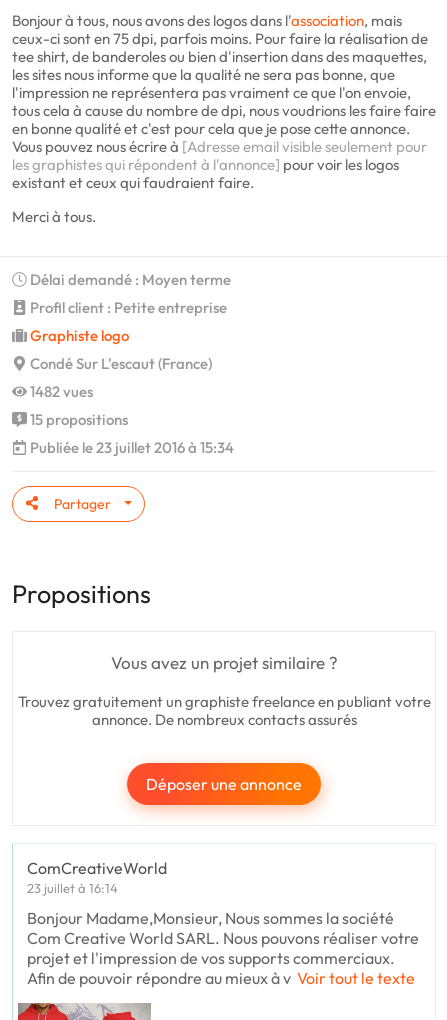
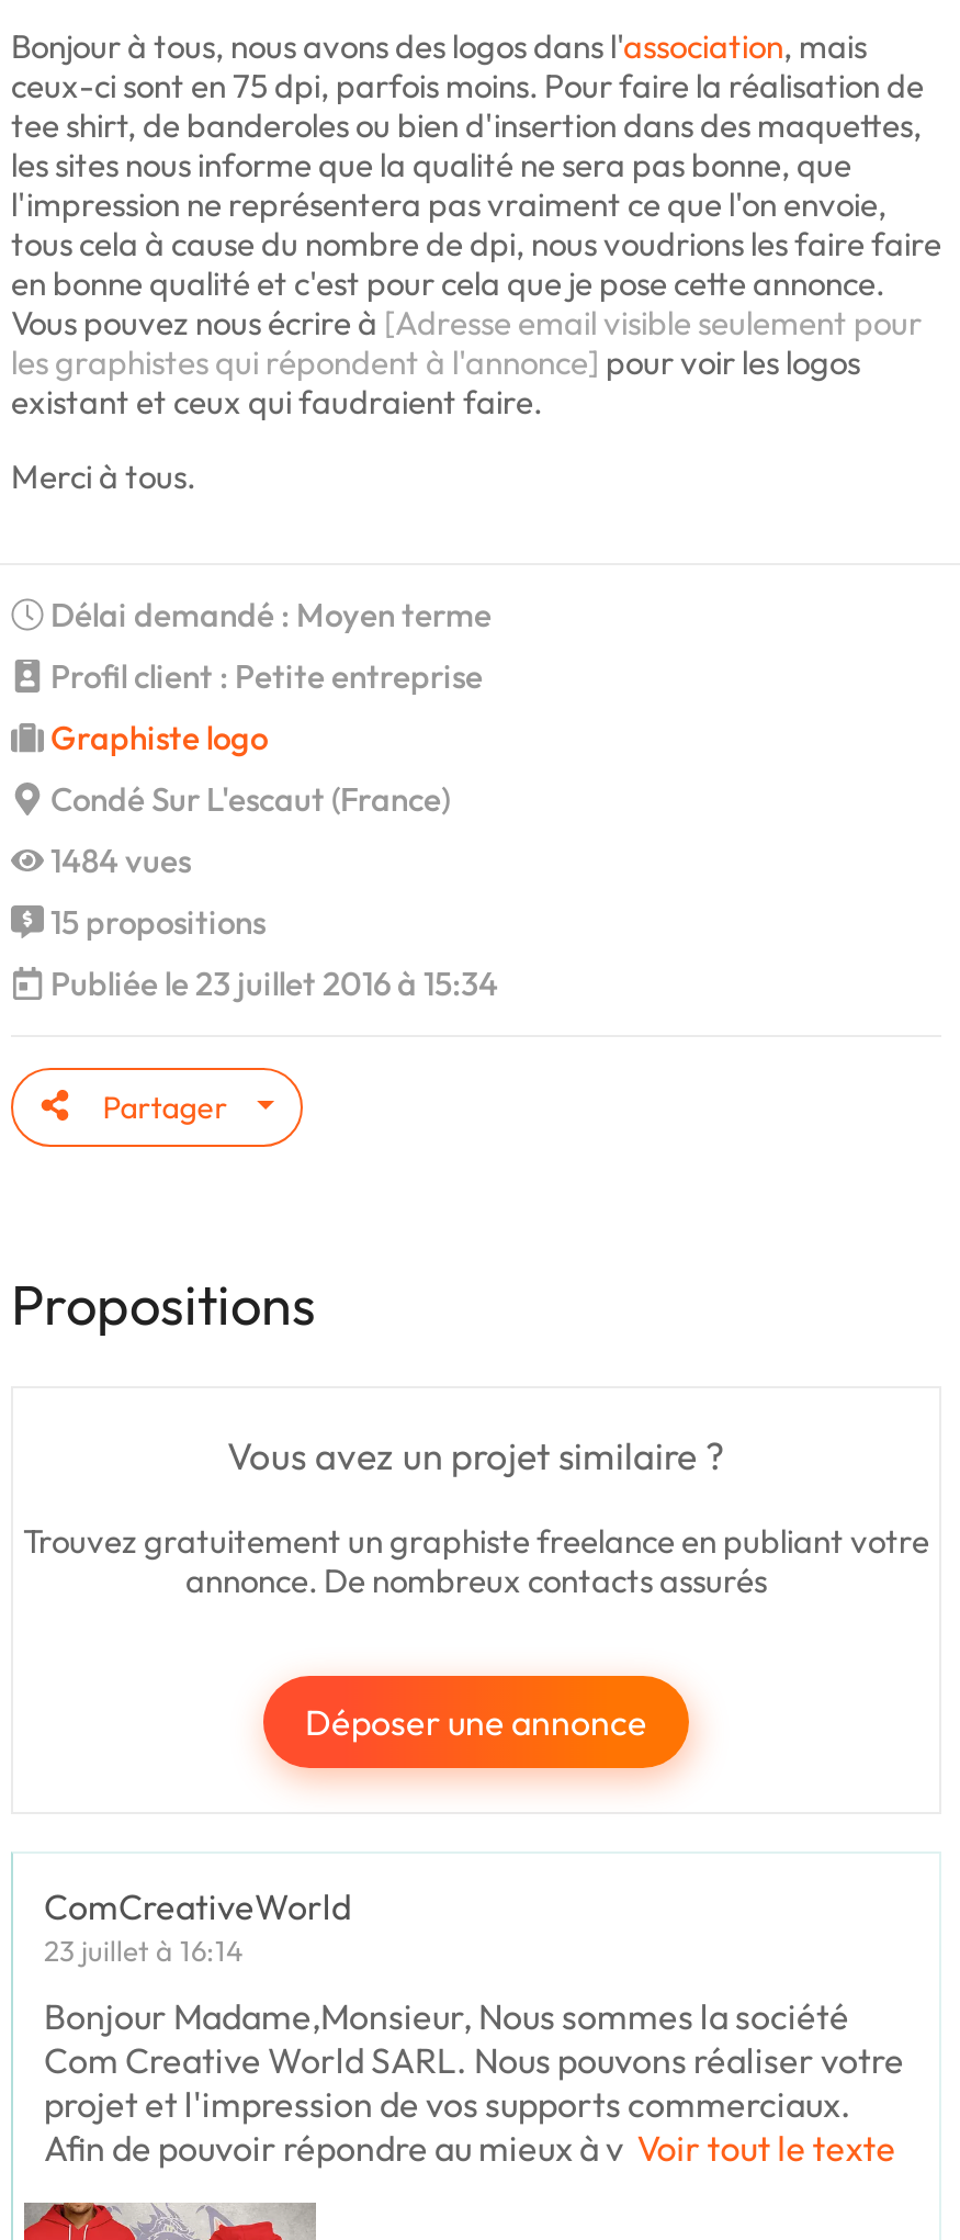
- 1482 vues
+ 1484 vues
